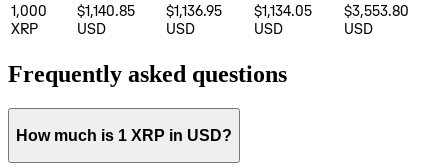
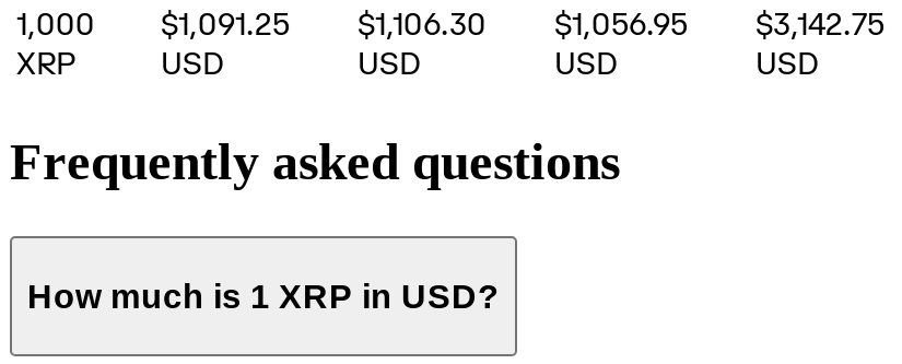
- $1,140.85
+ $1,091.25

- $1,136.95
+ $1,106.30

- $1,134.05
+ $1,056.95

- $3,553.80
+ $3,142.75
